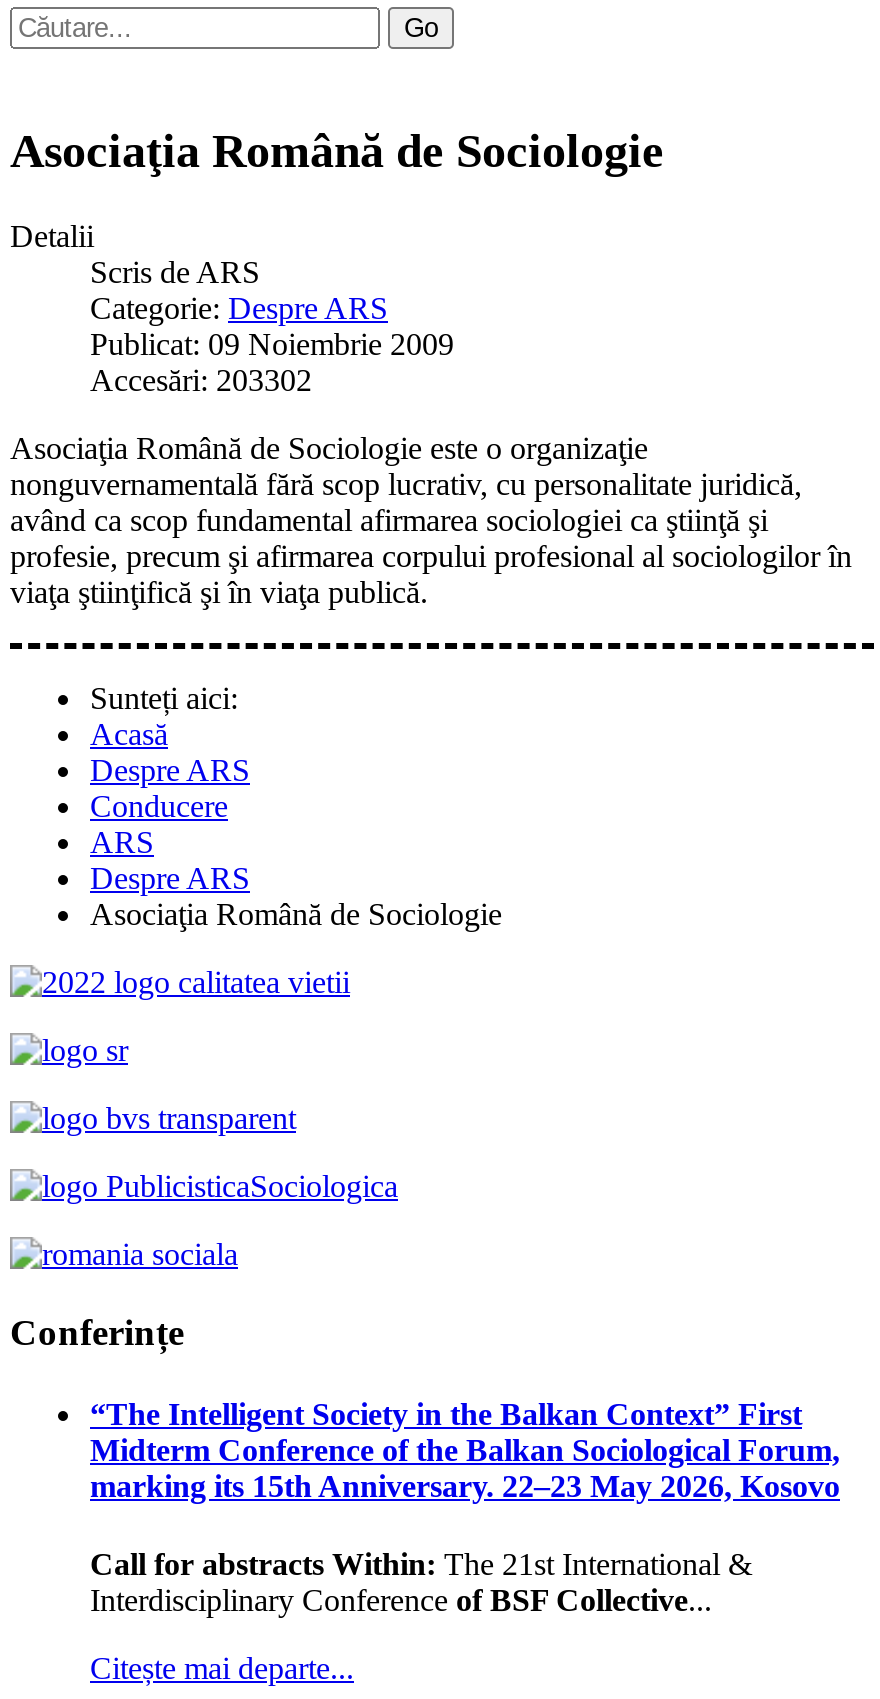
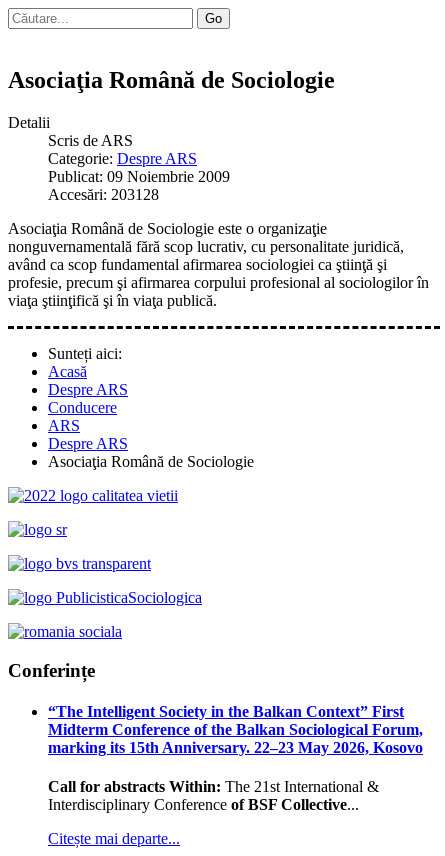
- Accesări: 203302
+ Accesări: 203128
